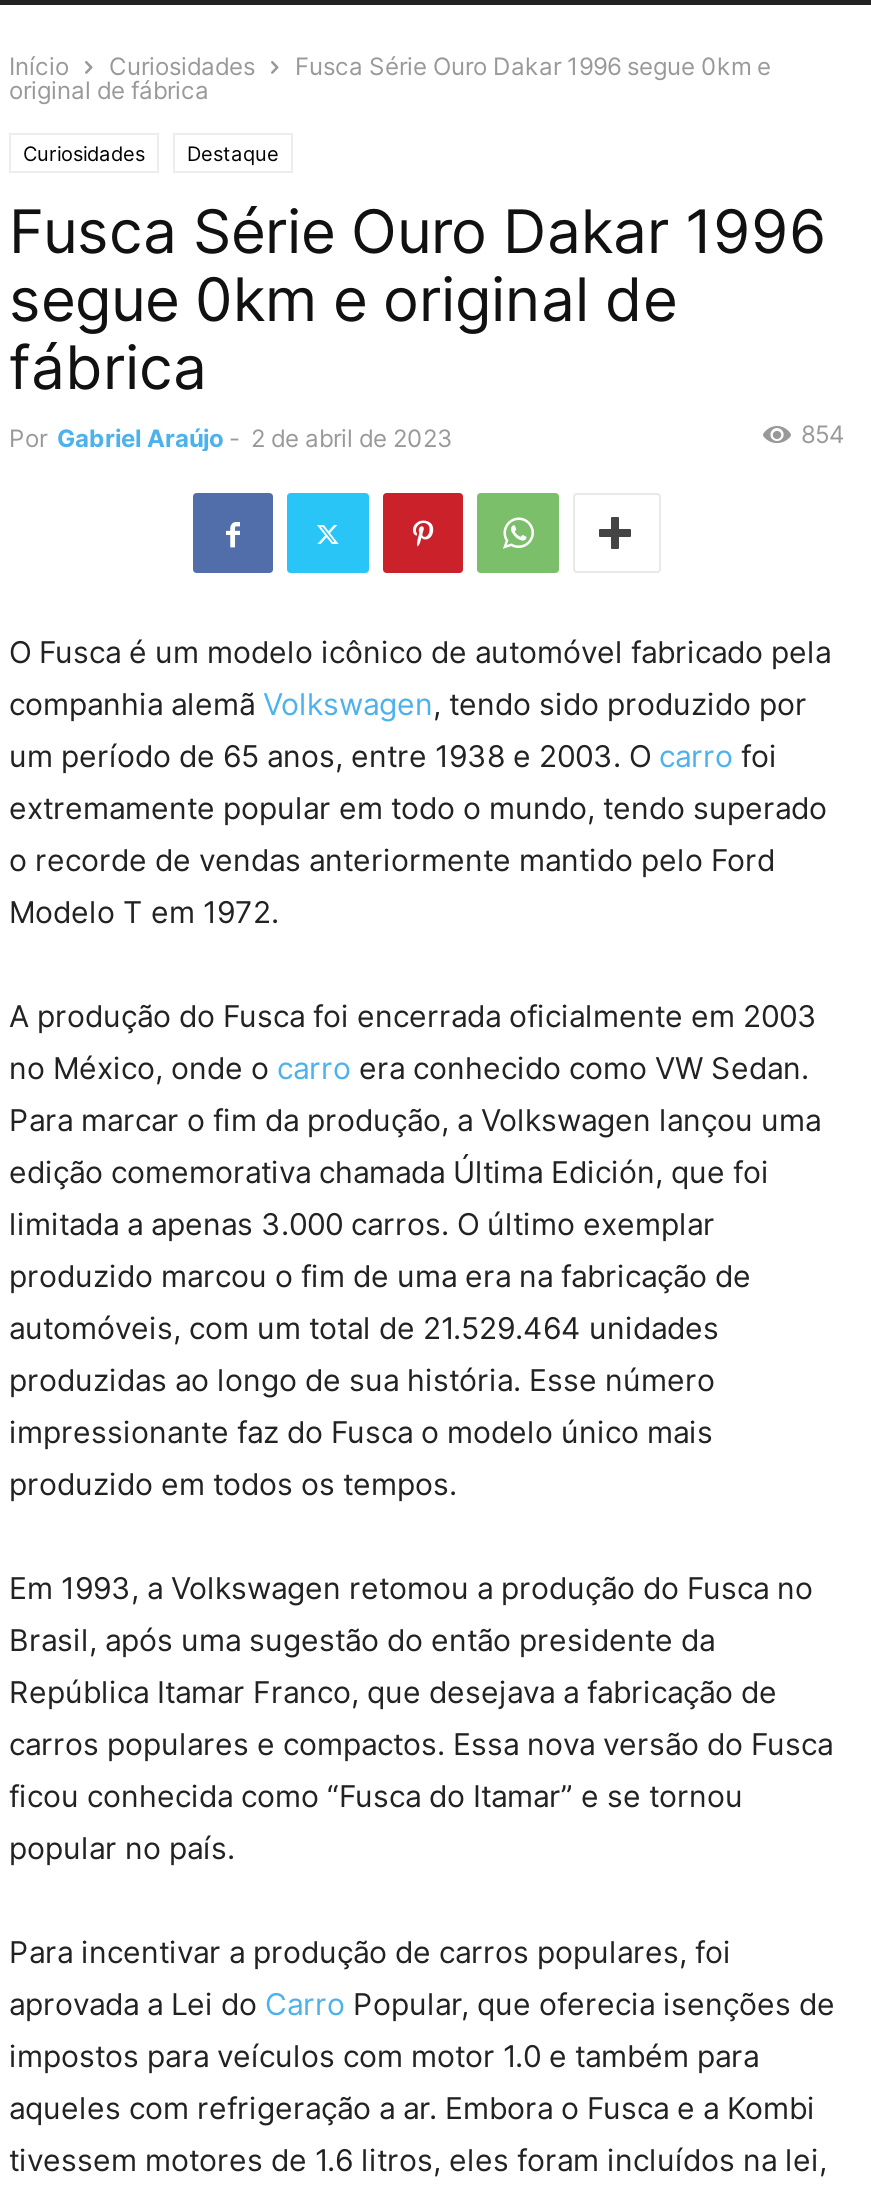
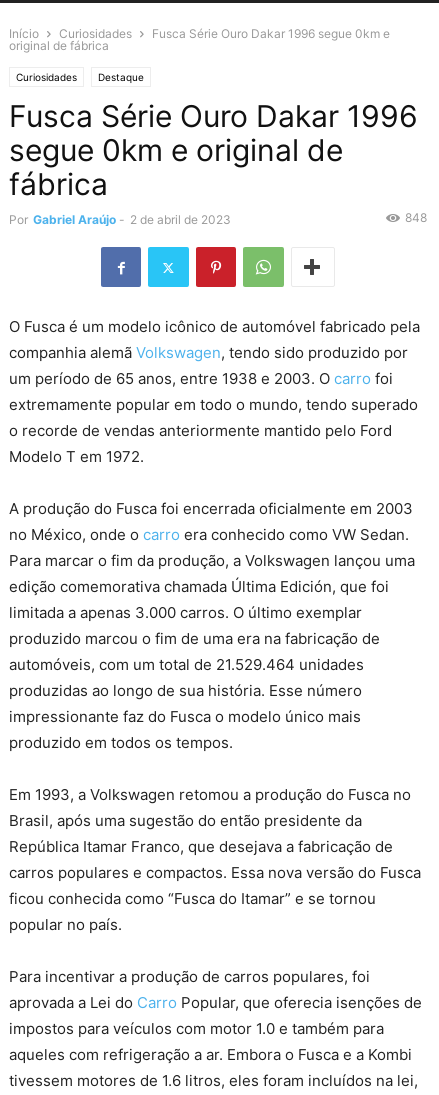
- 854
+ 848
